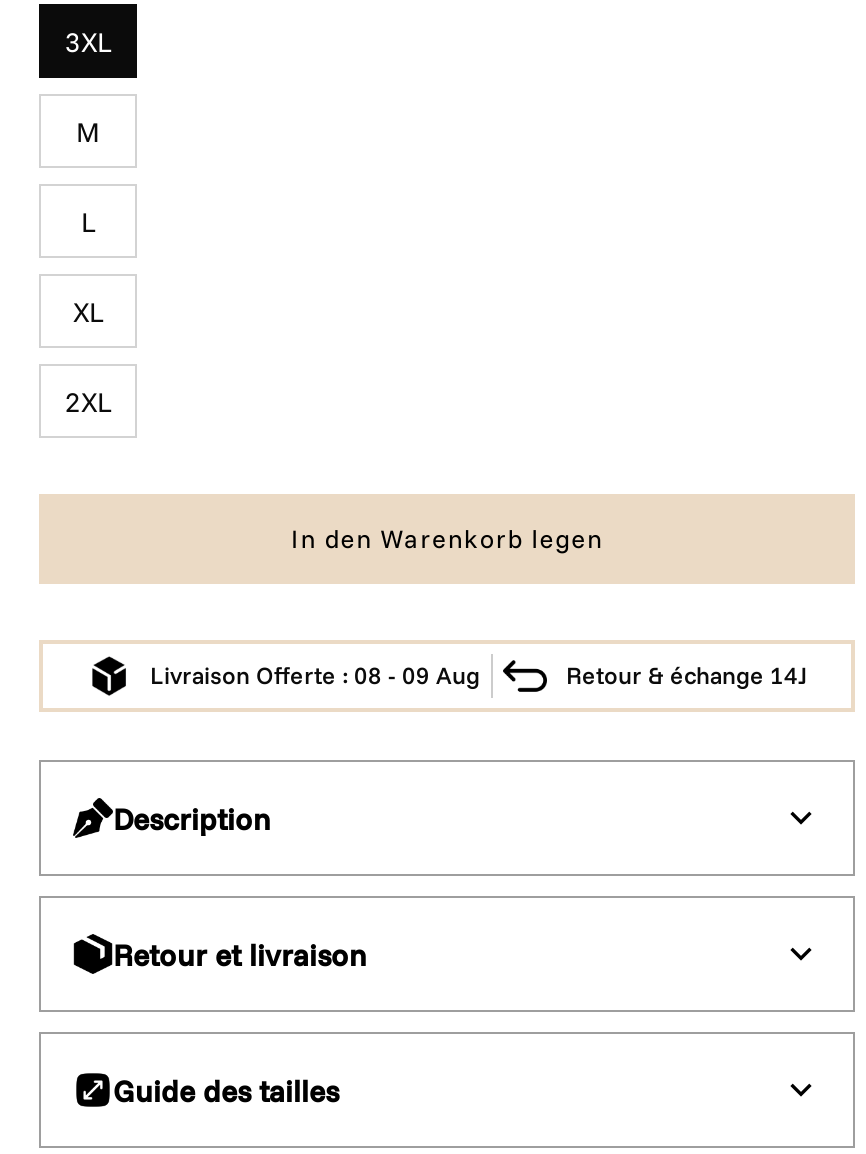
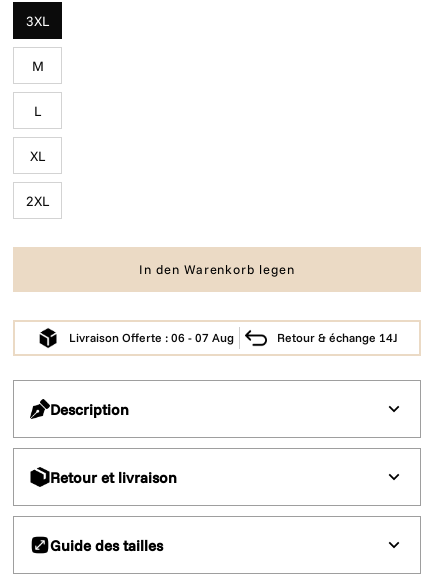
- Livraison Offerte : 08 - 09 Aug
+ Livraison Offerte : 06 - 07 Aug
